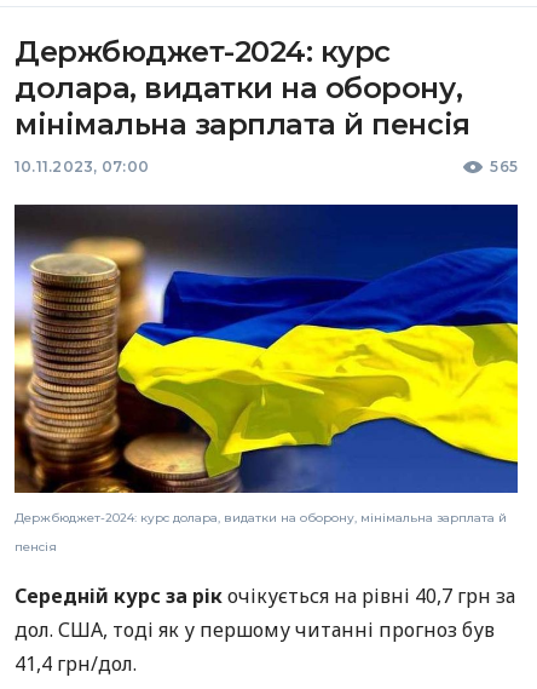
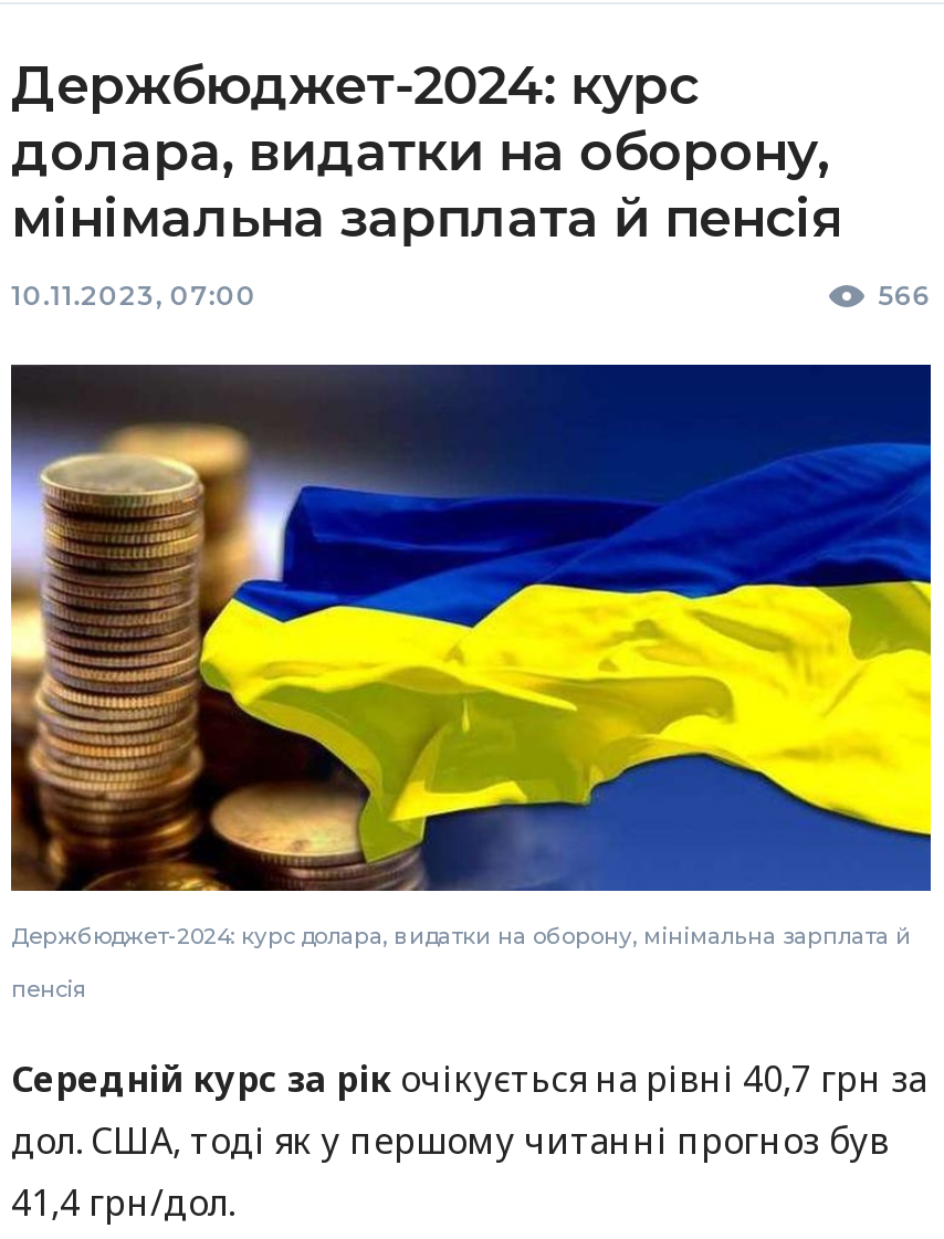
- 565
+ 566
